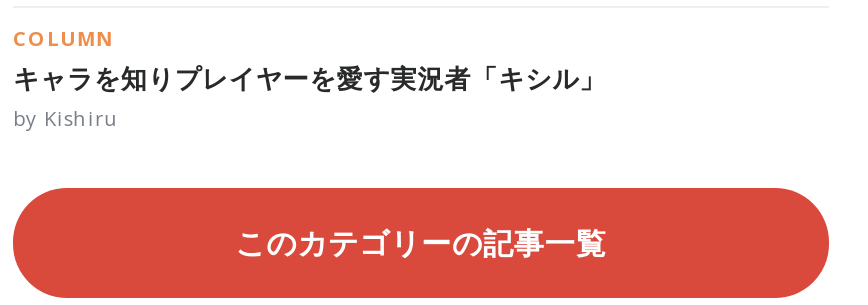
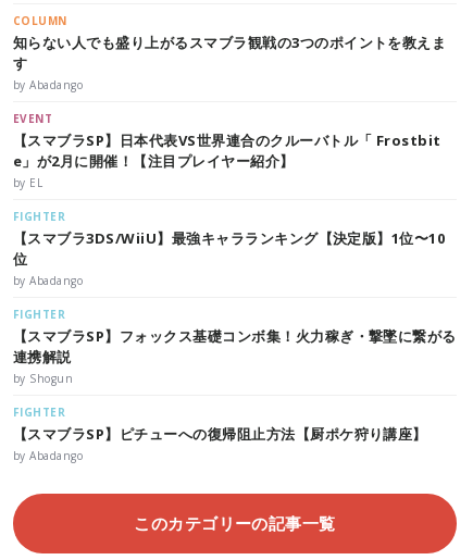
- キャラを知りプレイヤーを愛す実況者「キシル」
- by Kishiru
+ 知らない人でも盛り上がるスマブラ観戦の3つのポイントを教えま
+ す
+ by Abadango
+ EVENT
+ 【スマブラSP】日本代表VS世界連合のクルーバトル「 Frostbit
+ e」が2月に開催！【注目プレイヤー紹介】
+ by EL
+ FIGHTER
+ 【スマブラ3DS/WiiU】最強キャラランキング【決定版】1位〜10
+ 位
+ by Abadango
+ FIGHTER
+ 【スマブラSP】フォックス基礎コンボ集！火力稼ぎ・撃墜に繋がる
+ 連携解説
+ by Shogun
+ FIGHTER
+ 【スマブラSP】ピチューへの復帰阻止方法【厨ポケ狩り講座】
+ by Abadango
